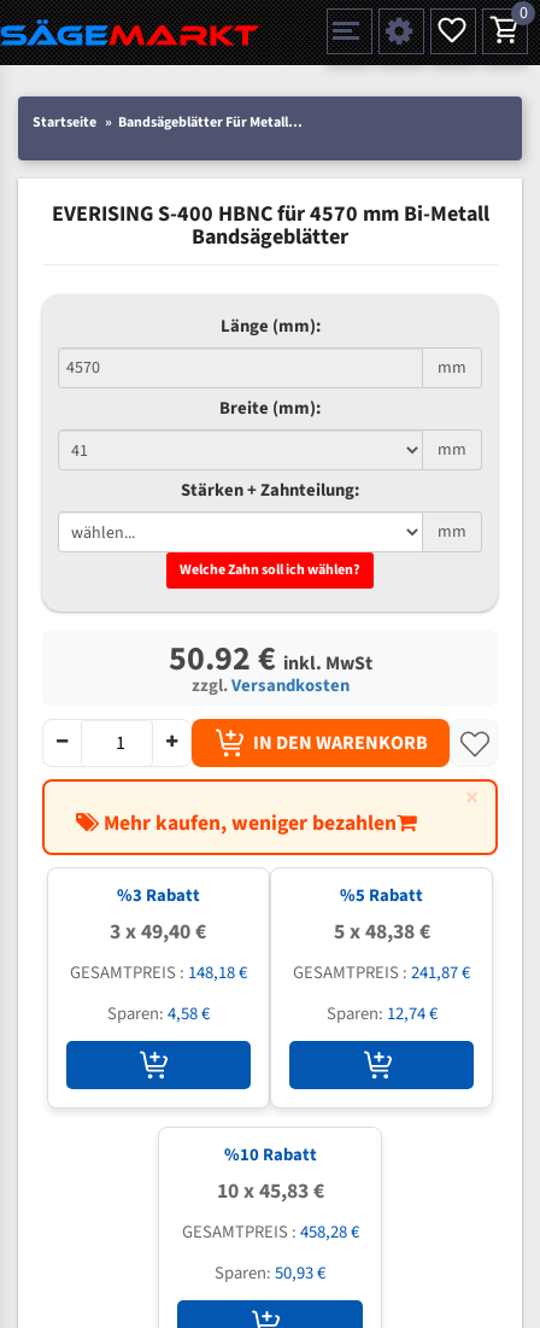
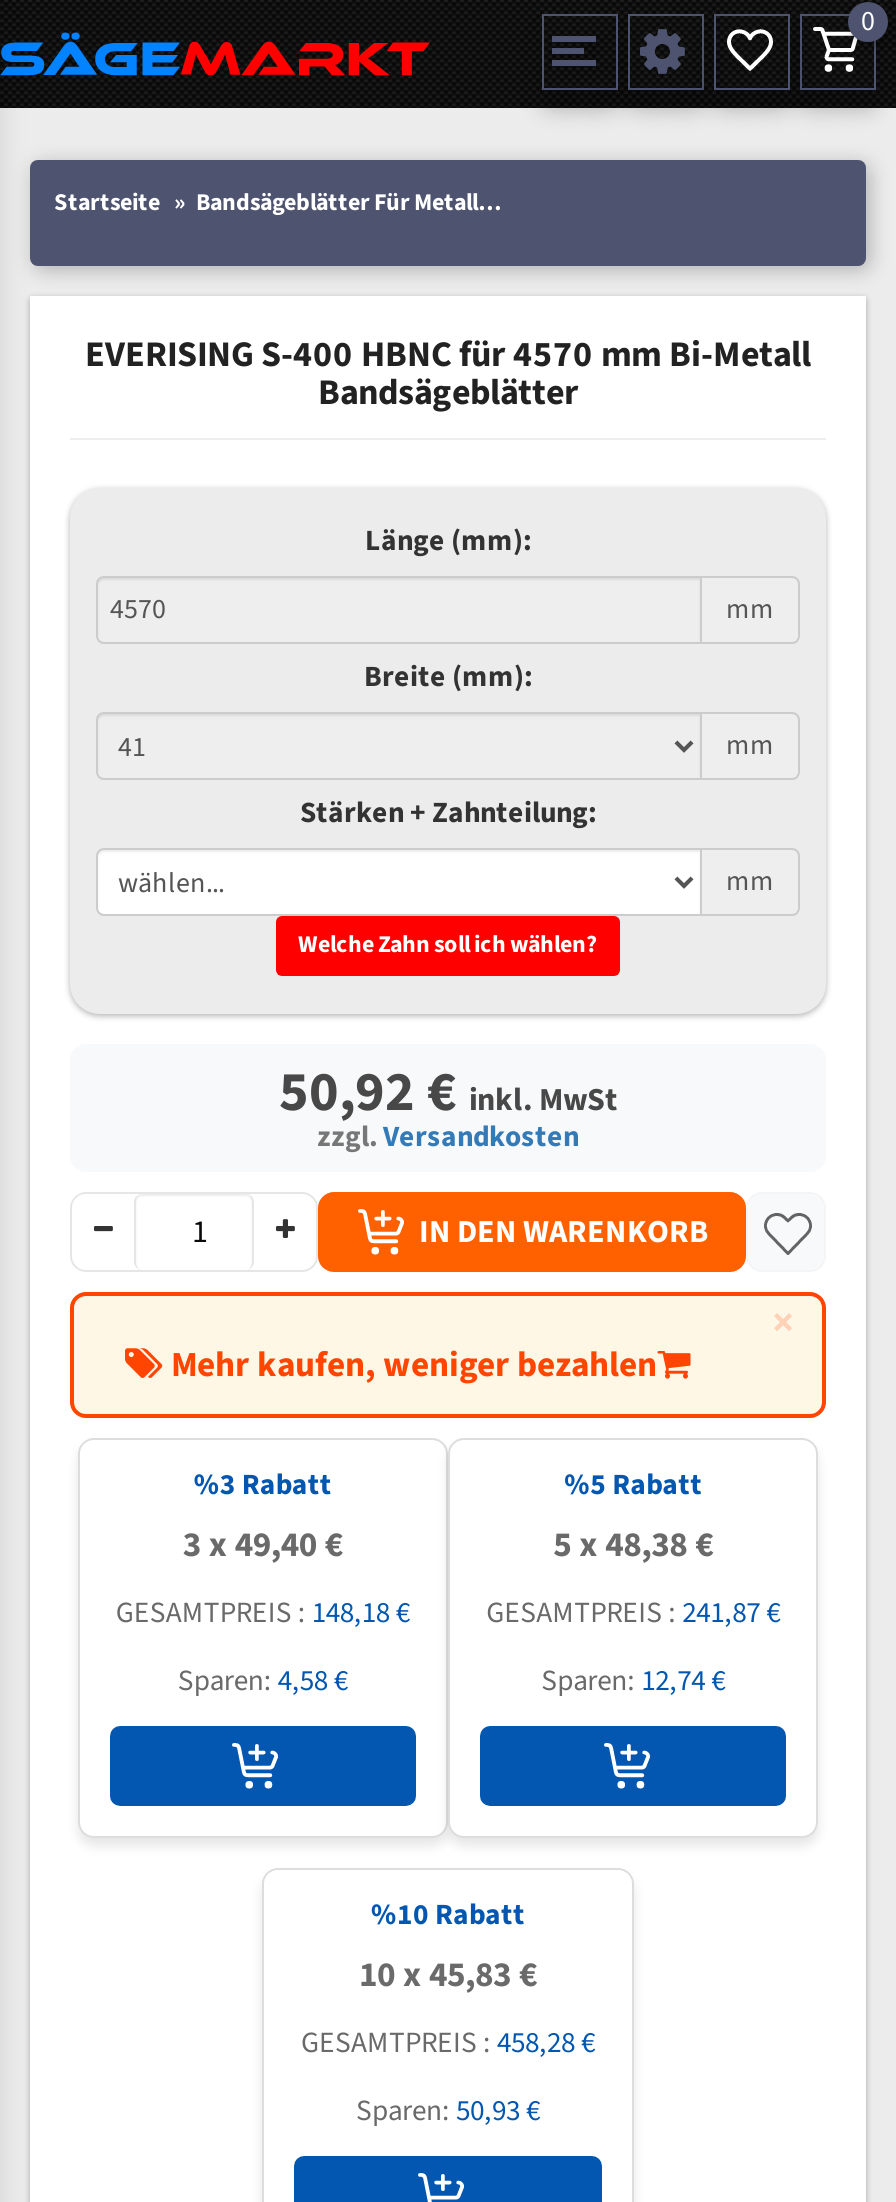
- 50.92 € inkl. MwSt
+ 50,92 € inkl. MwSt
